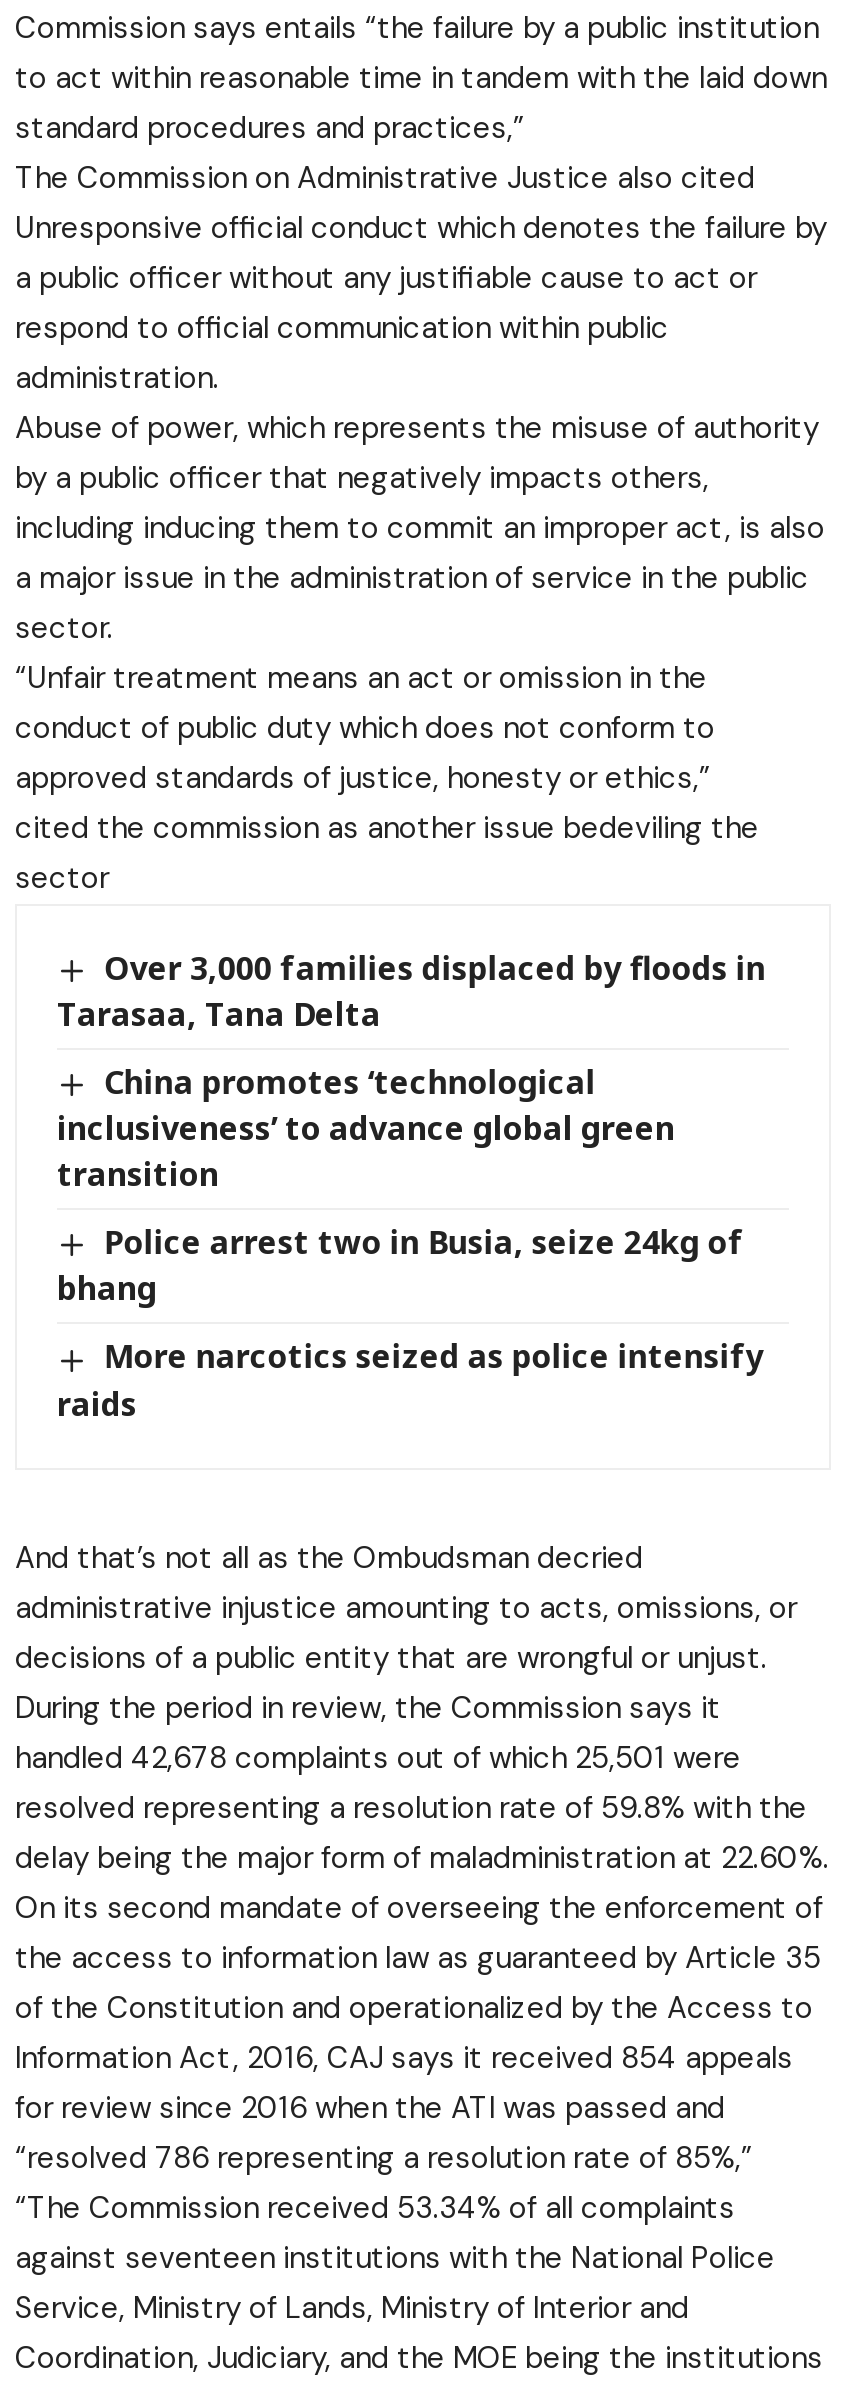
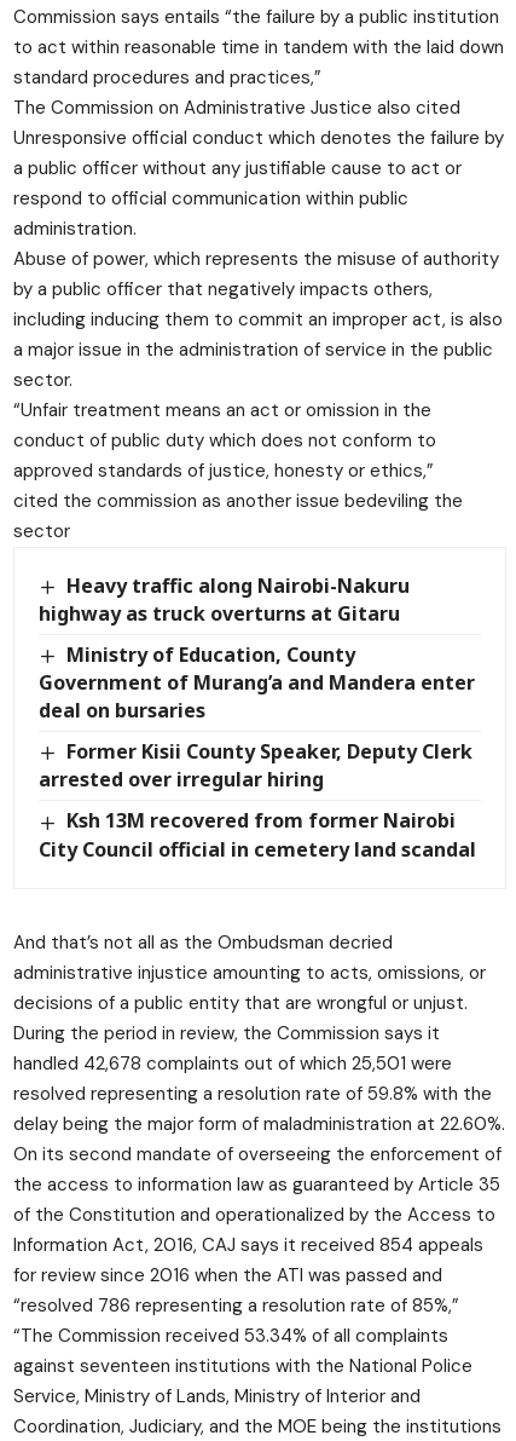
- Over 3,000 families displaced by floods in
- Tarasaa, Tana Delta
+ Heavy traffic along Nairobi-Nakuru
+ highway as truck overturns at Gitaru

- China promotes ‘technological
- inclusiveness’ to advance global green
- transition
+ Ministry of Education, County
+ Government of Murang’a and Mandera enter
+ deal on bursaries

- Police arrest two in Busia, seize 24kg of
- bhang
+ Former Kisii County Speaker, Deputy Clerk
+ arrested over irregular hiring

- More narcotics seized as police intensify
- raids
+ Ksh 13M recovered from former Nairobi
+ City Council official in cemetery land scandal
